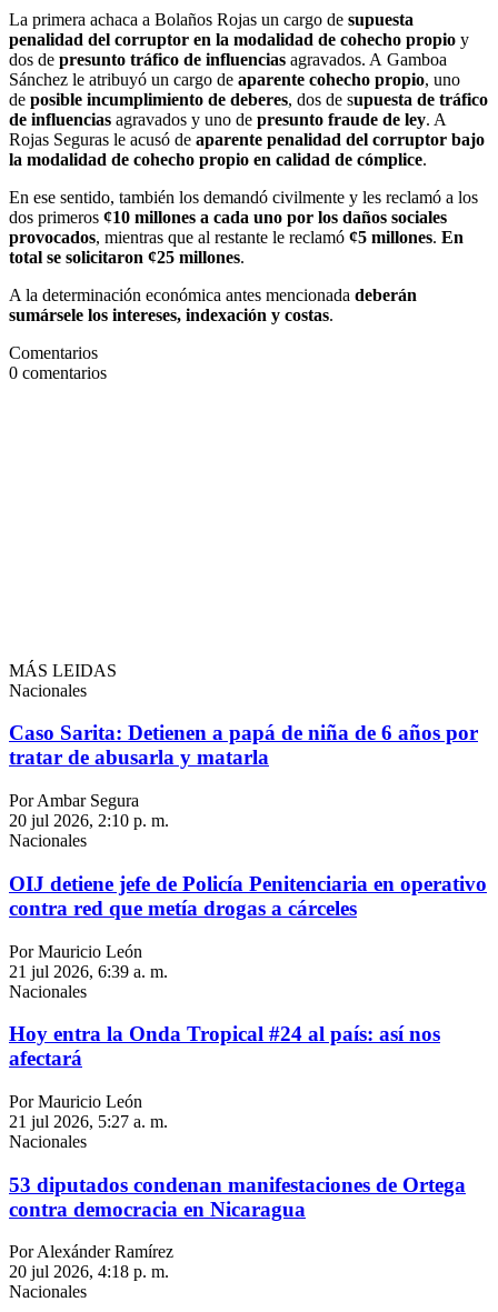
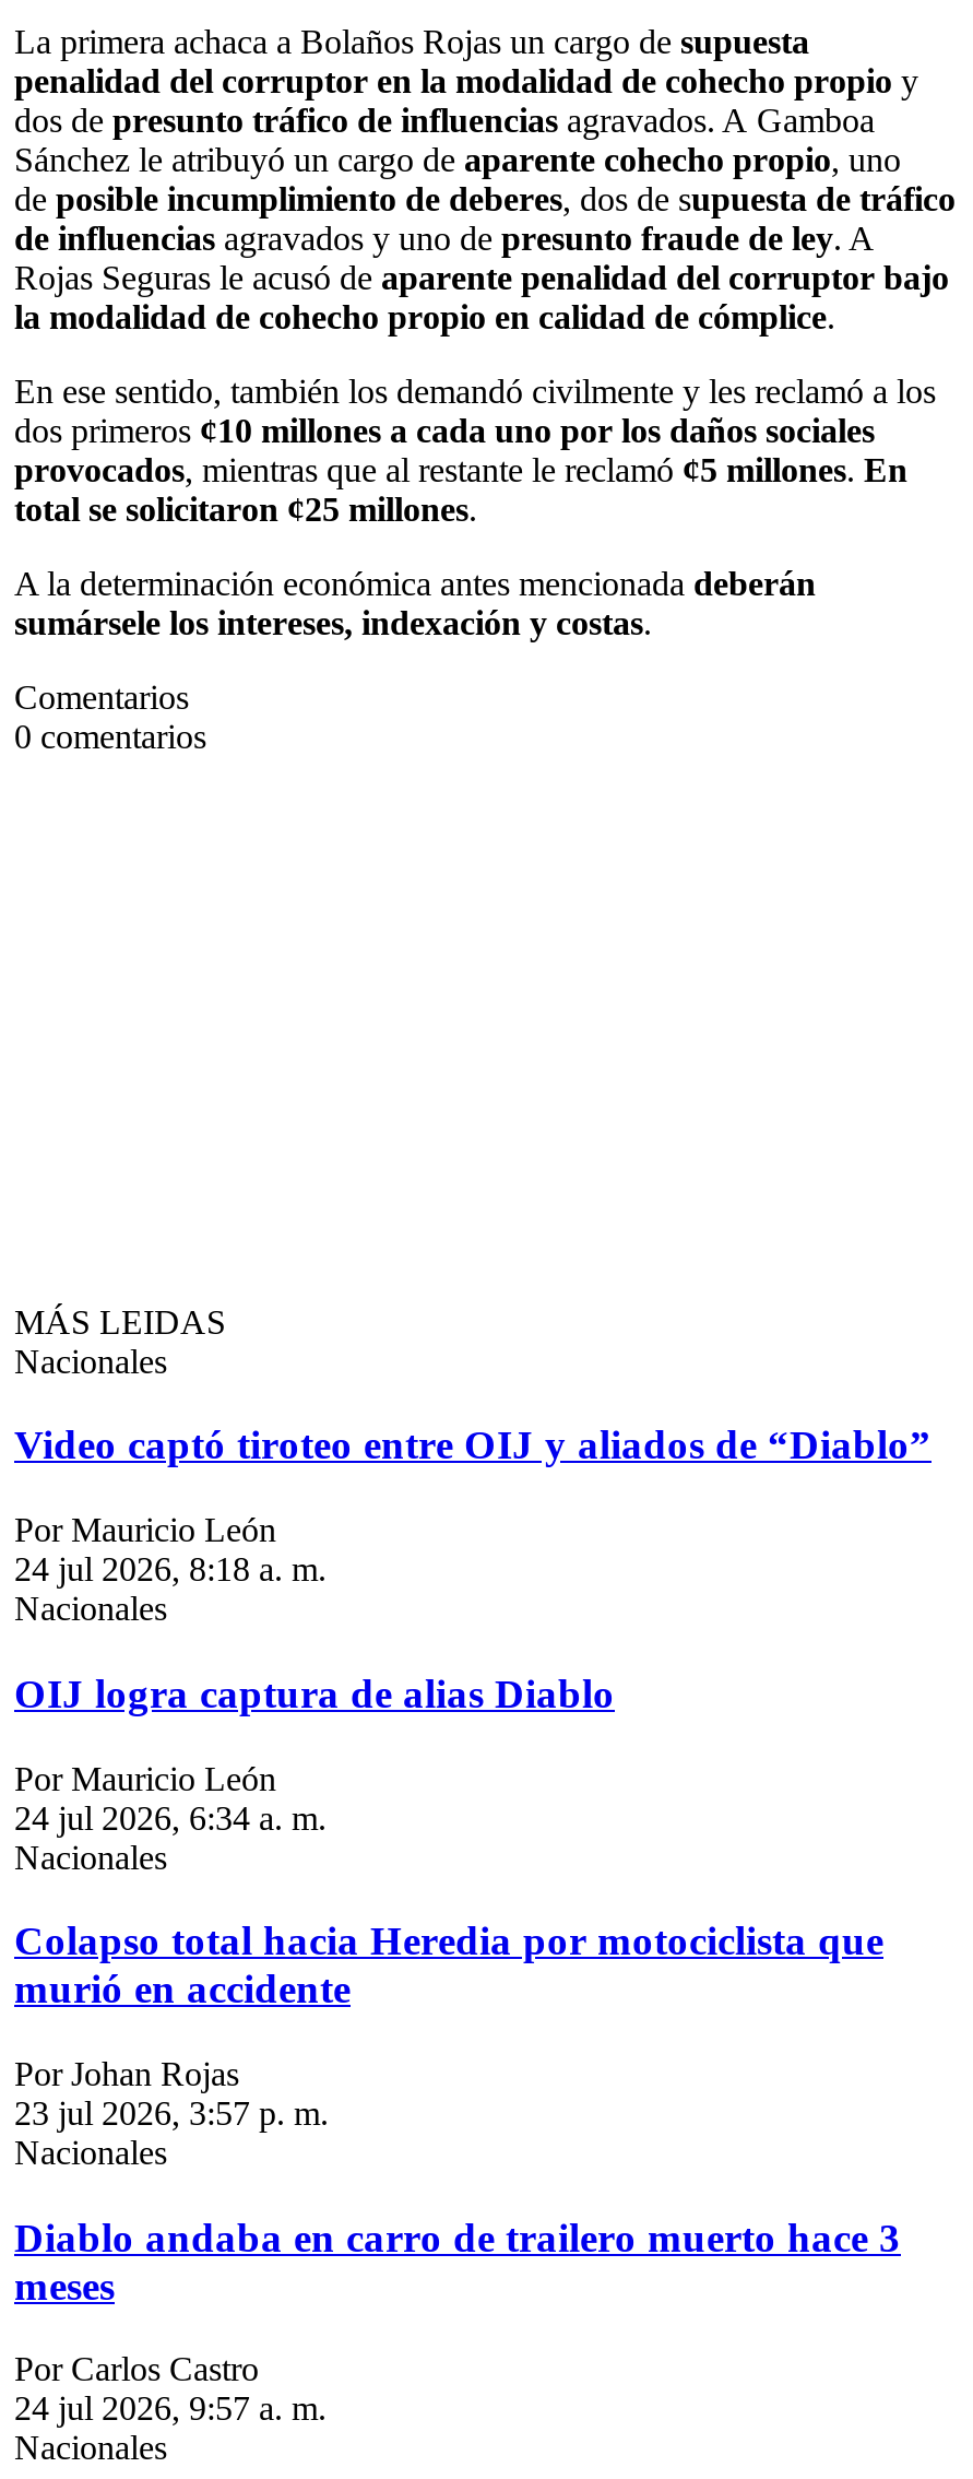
- Caso Sarita: Detienen a papá de niña de 6 años por
- tratar de abusarla y matarla
+ Video captó tiroteo entre OIJ y aliados de “Diablo”

- Por Ambar Segura
- 20 jul 2026, 2:10 p. m.
+ Por Mauricio León
+ 24 jul 2026, 8:18 a. m.

- OIJ detiene jefe de Policía Penitenciaria en operativo
- contra red que metía drogas a cárceles
+ OIJ logra captura de alias Diablo

- 21 jul 2026, 6:39 a. m.
+ 24 jul 2026, 6:34 a. m.

- Hoy entra la Onda Tropical #24 al país: así nos
- afectará
+ Colapso total hacia Heredia por motociclista que
+ murió en accidente

- Por Mauricio León
- 21 jul 2026, 5:27 a. m.
+ Por Johan Rojas
+ 23 jul 2026, 3:57 p. m.

- 53 diputados condenan manifestaciones de Ortega
- contra democracia en Nicaragua
+ Diablo andaba en carro de trailero muerto hace 3
+ meses

- Por Alexánder Ramírez
- 20 jul 2026, 4:18 p. m.
+ Por Carlos Castro
+ 24 jul 2026, 9:57 a. m.
